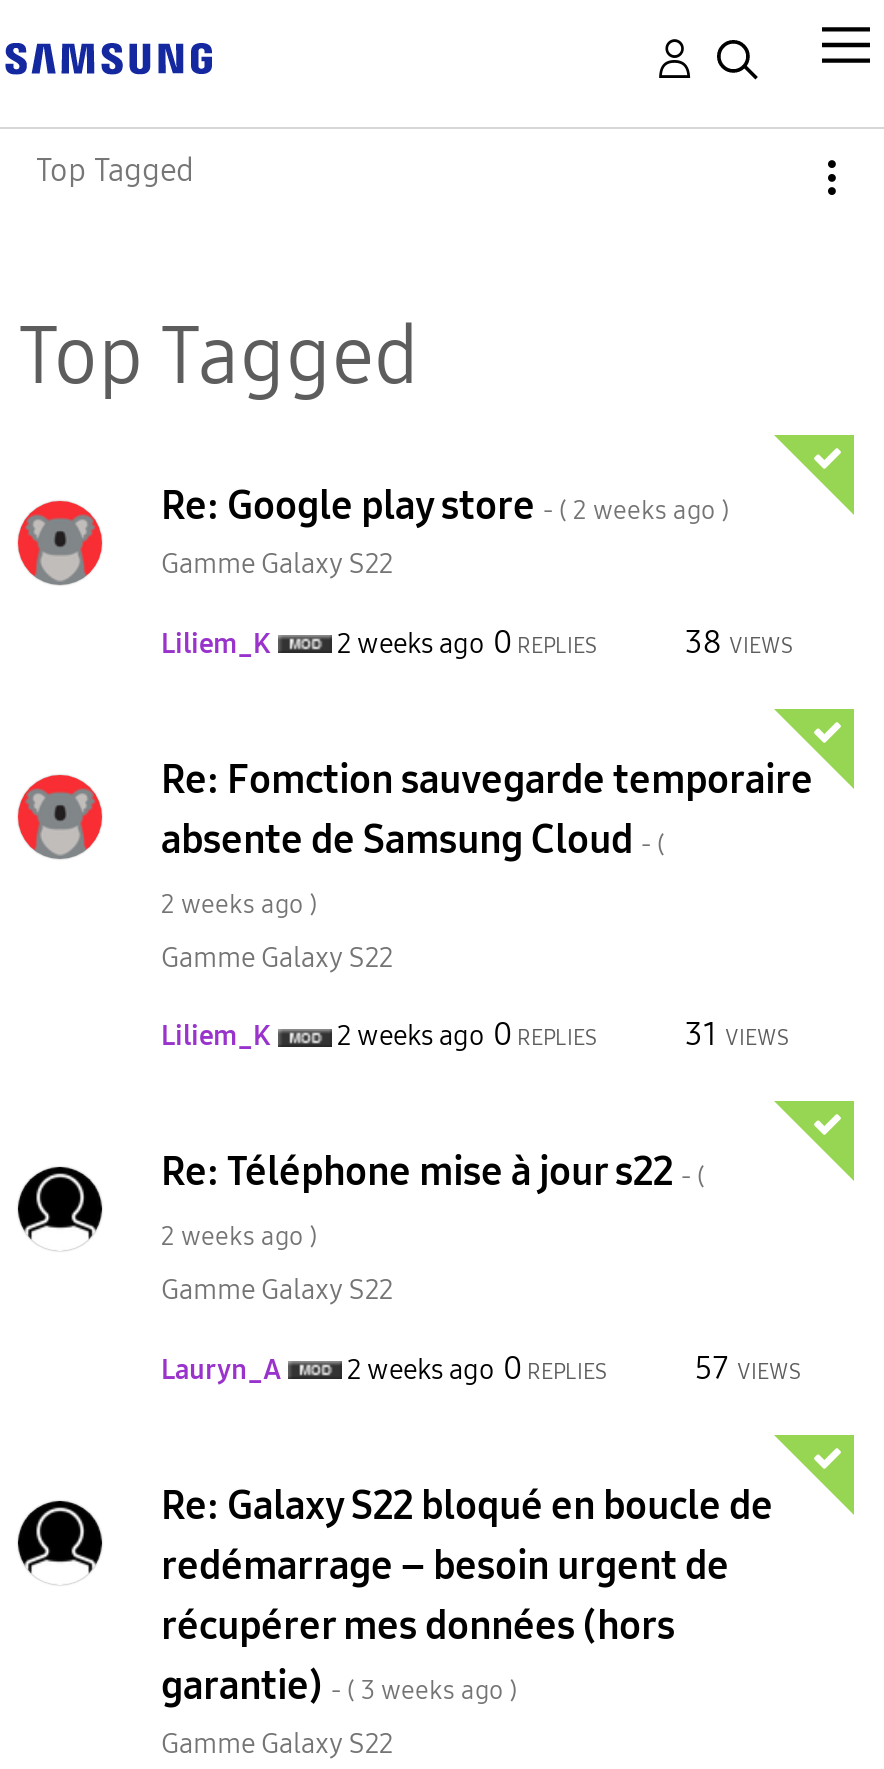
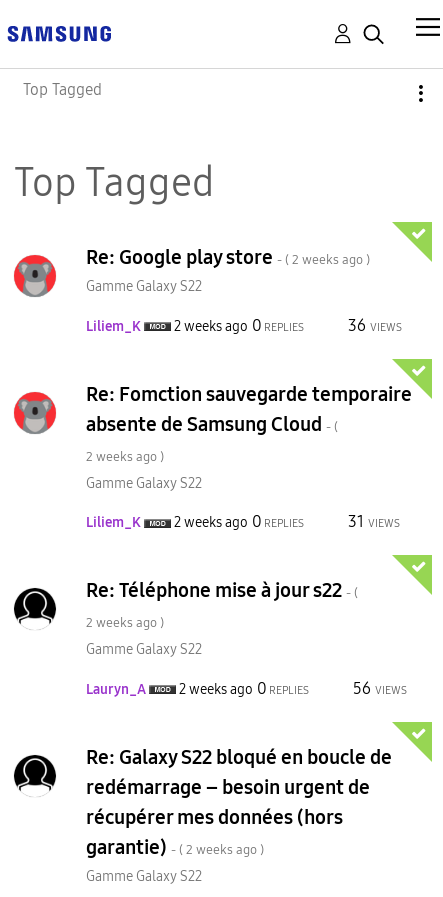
- 38 VIEWS
+ 36 VIEWS

- 57 VIEWS
+ 56 VIEWS

- garantie) - ( 3 weeks ago)
+ garantie) - ( 2 weeks ago)
